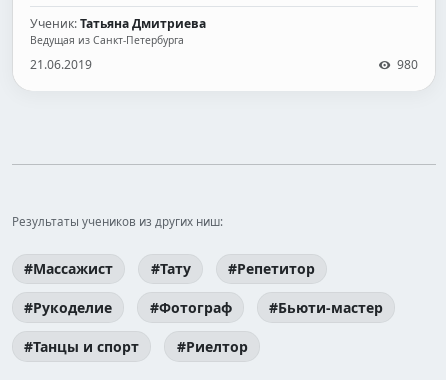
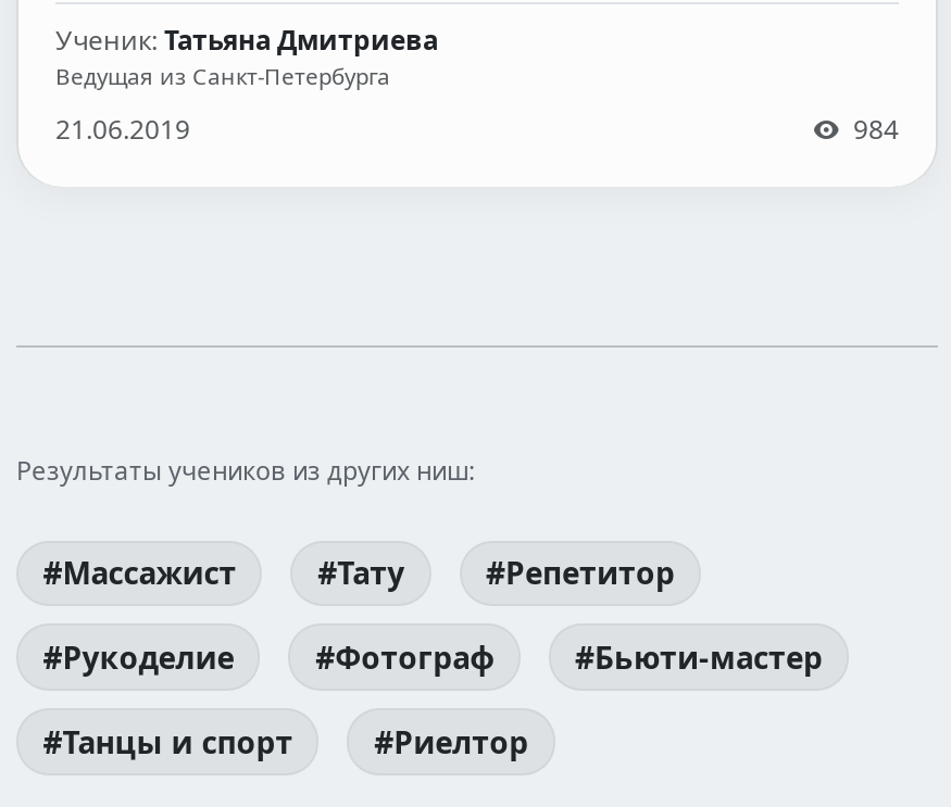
- 980
+ 984
